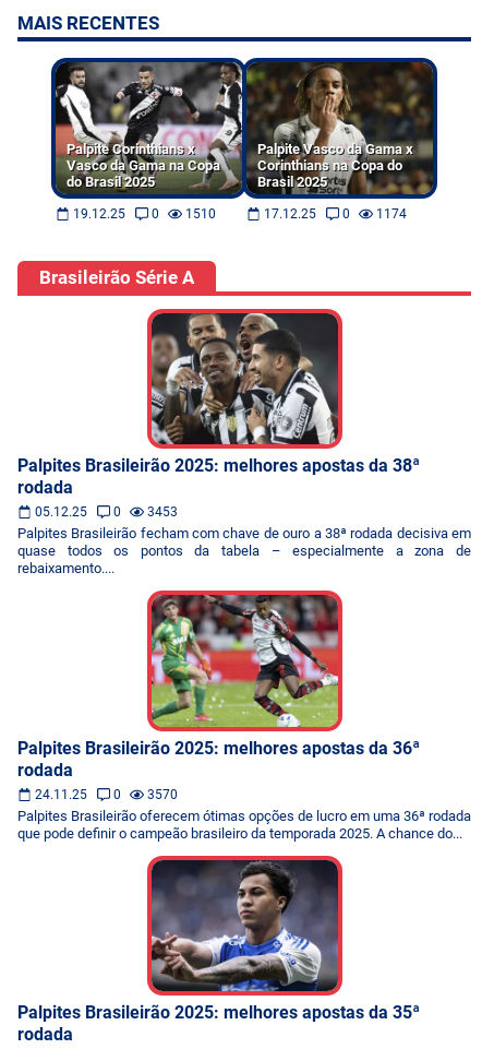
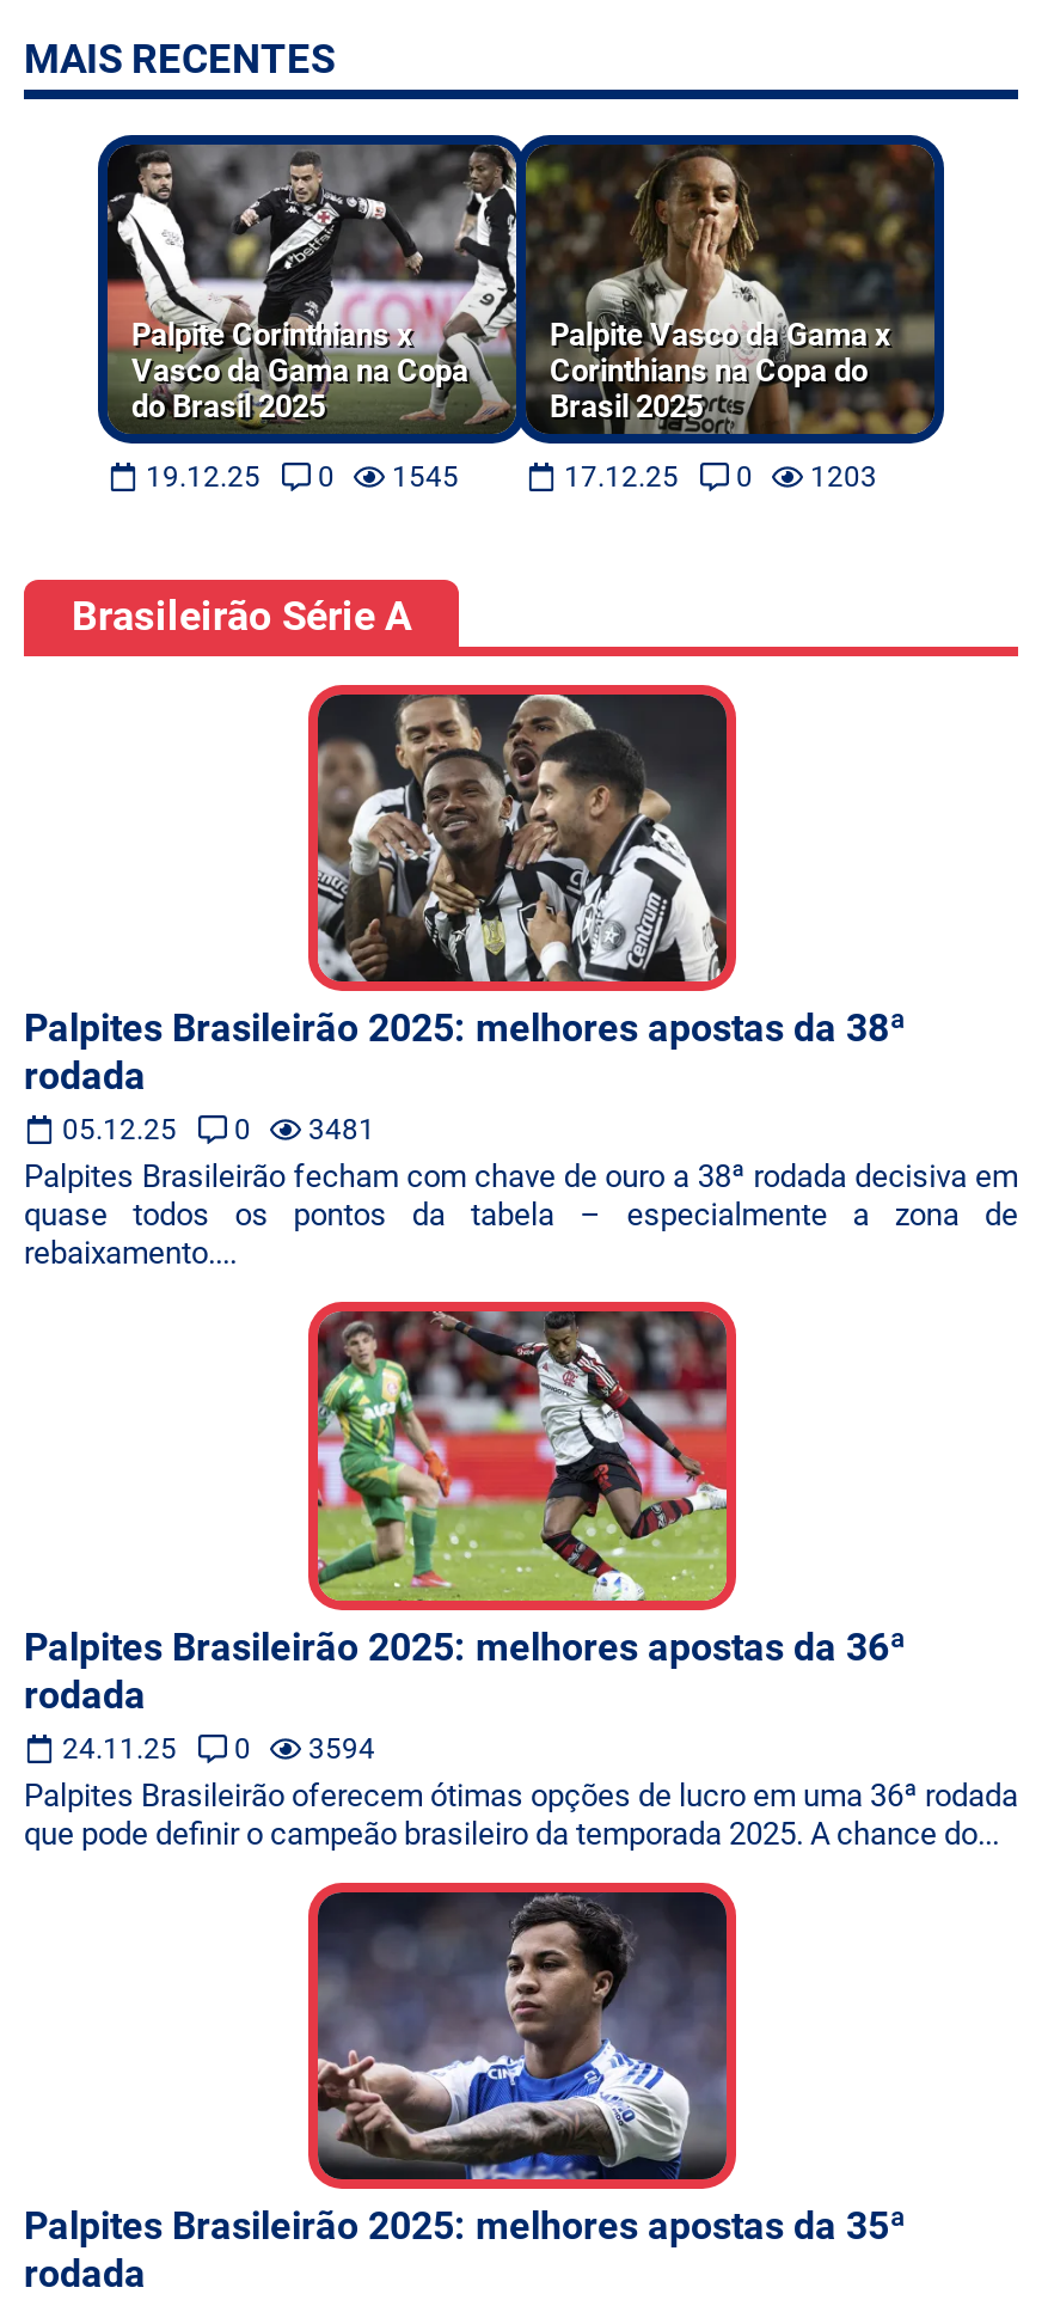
- 19.12.25 0 1510
+ 19.12.25 0 1545

- 17.12.25 0 1174
+ 17.12.25 0 1203

- 05.12.25 0 3453
+ 05.12.25 0 3481

- 24.11.25 0 3570
+ 24.11.25 0 3594
